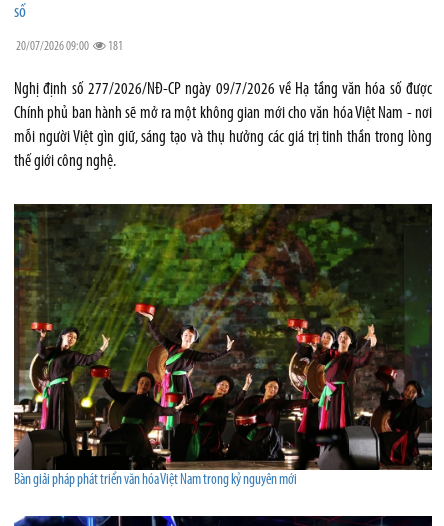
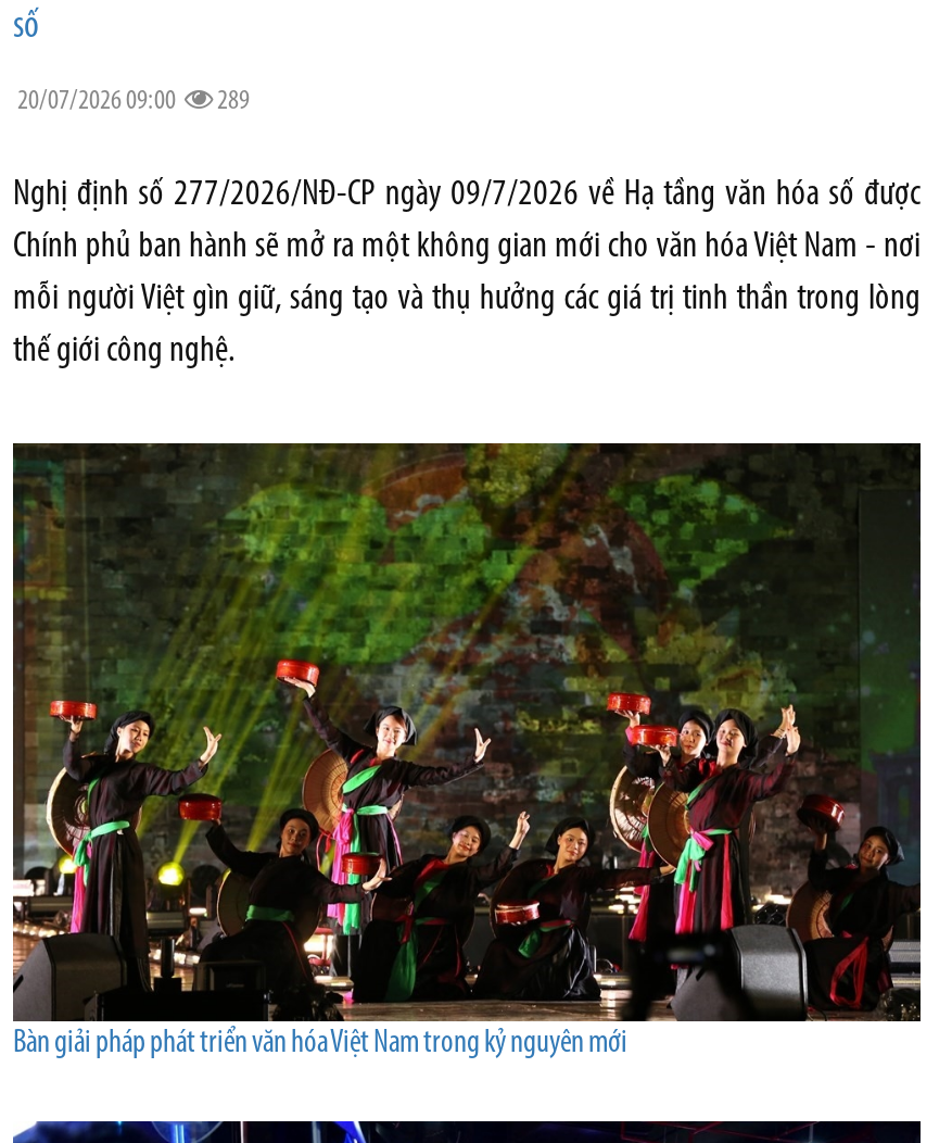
- 20/07/2026 09:00 181
+ 20/07/2026 09:00 289
